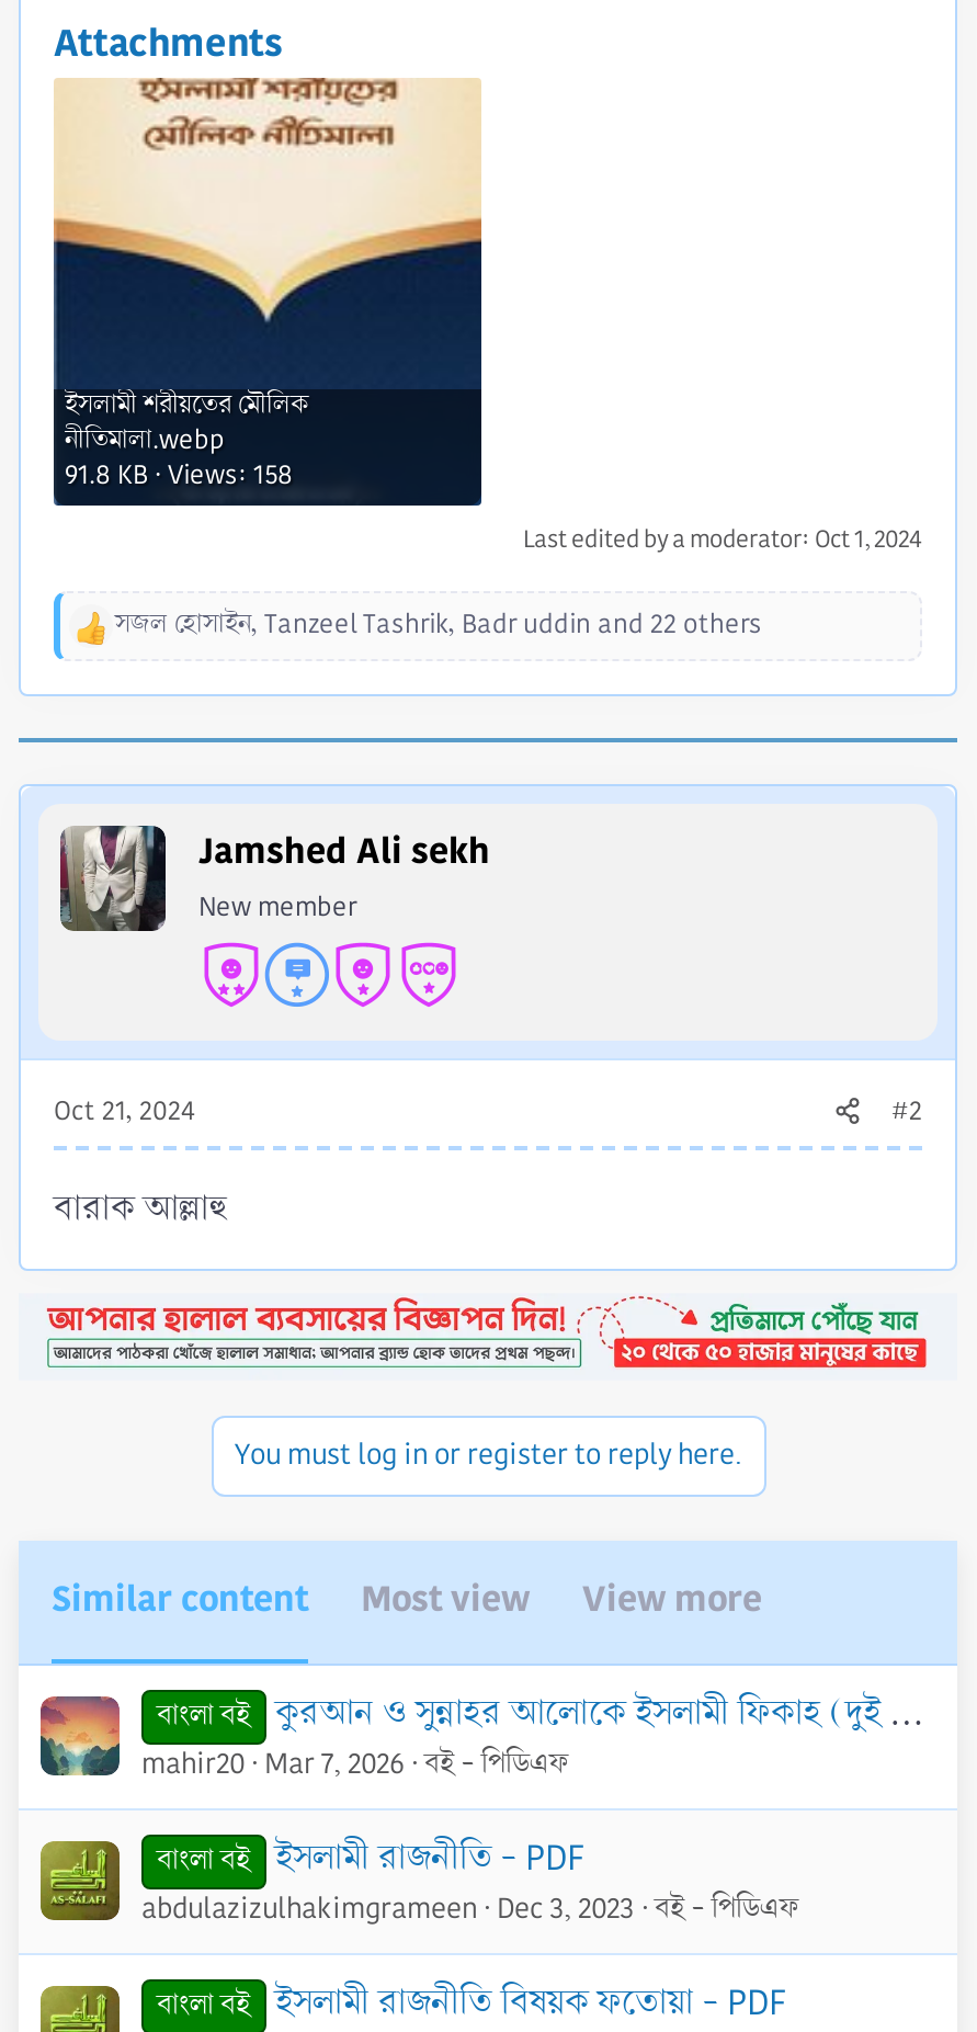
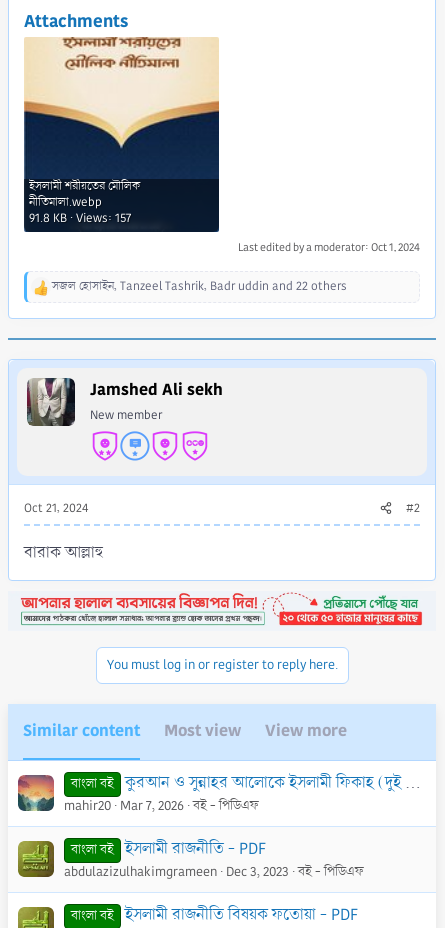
- 91.8 KB · Views: 158
+ 91.8 KB · Views: 157
